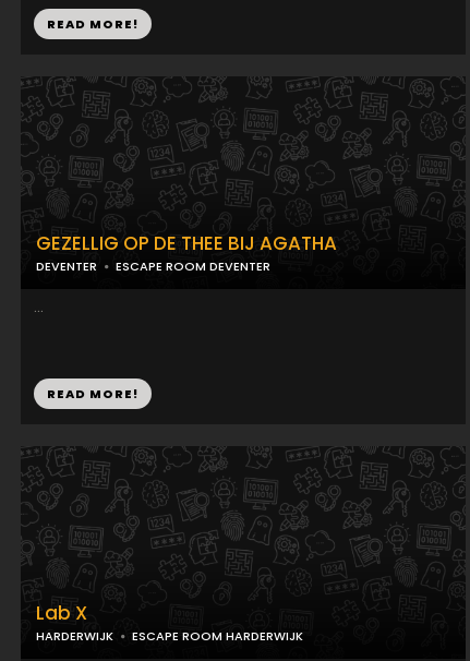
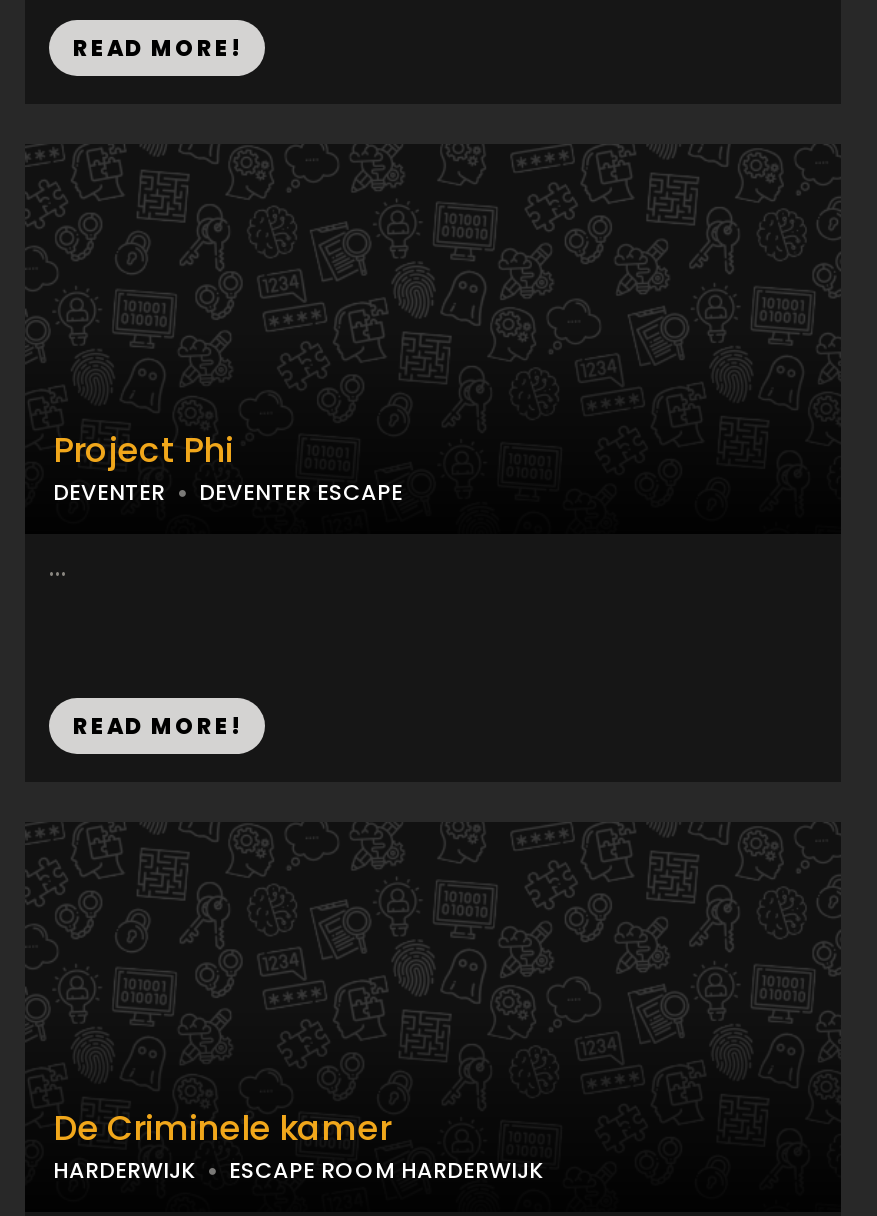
- GEZELLIG OP DE THEE BIJ AGATHA
+ Project Phi

- ESCAPE ROOM DEVENTER
+ DEVENTER ESCAPE

- Lab X
+ De Criminele kamer
